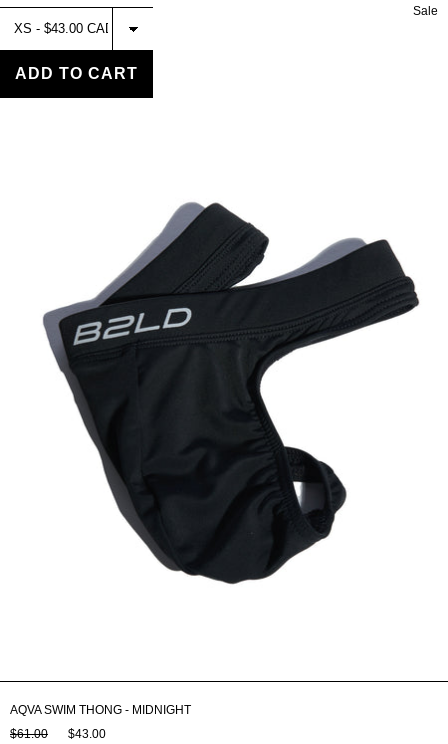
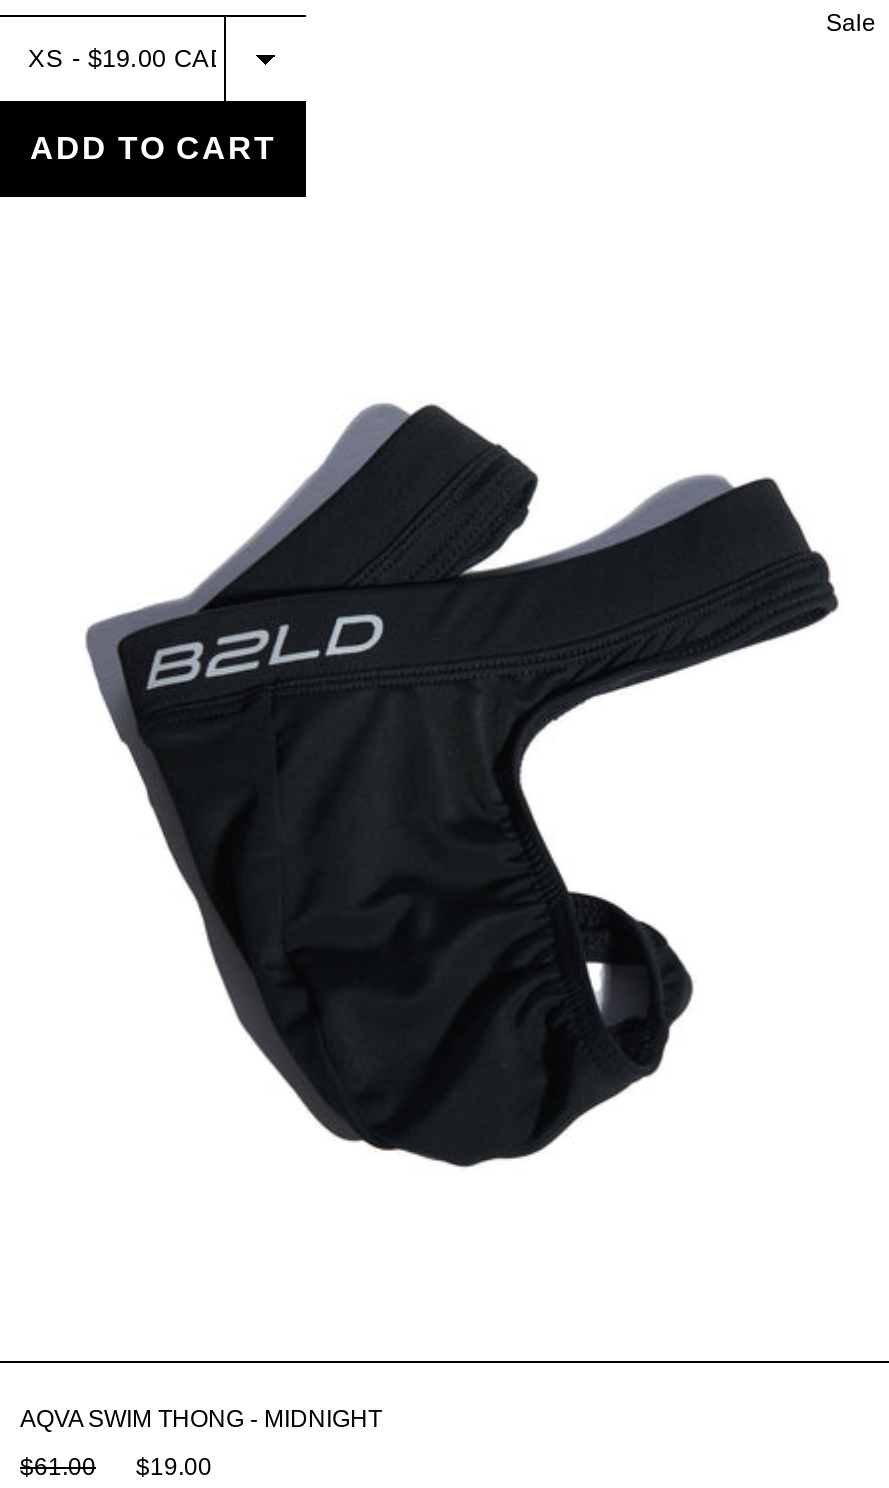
- $43.00
+ $19.00
